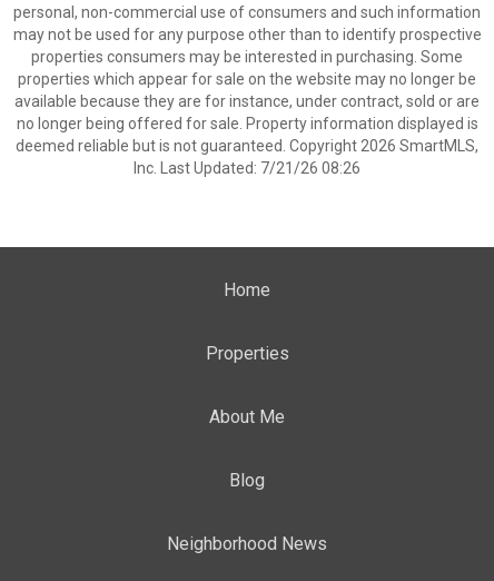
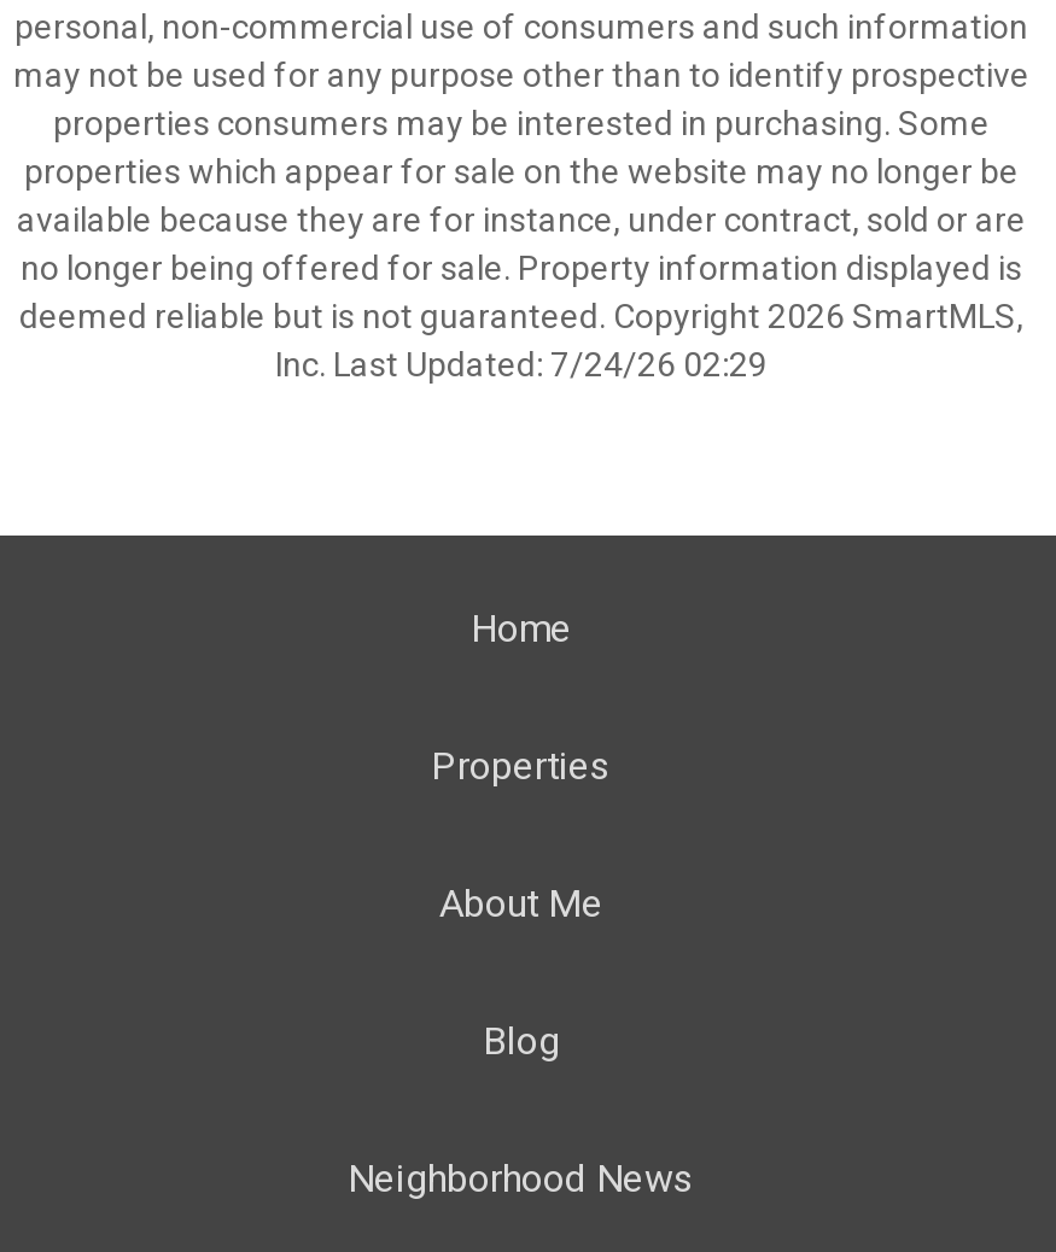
- Inc. Last Updated: 7/21/26 08:26
+ Inc. Last Updated: 7/24/26 02:29
